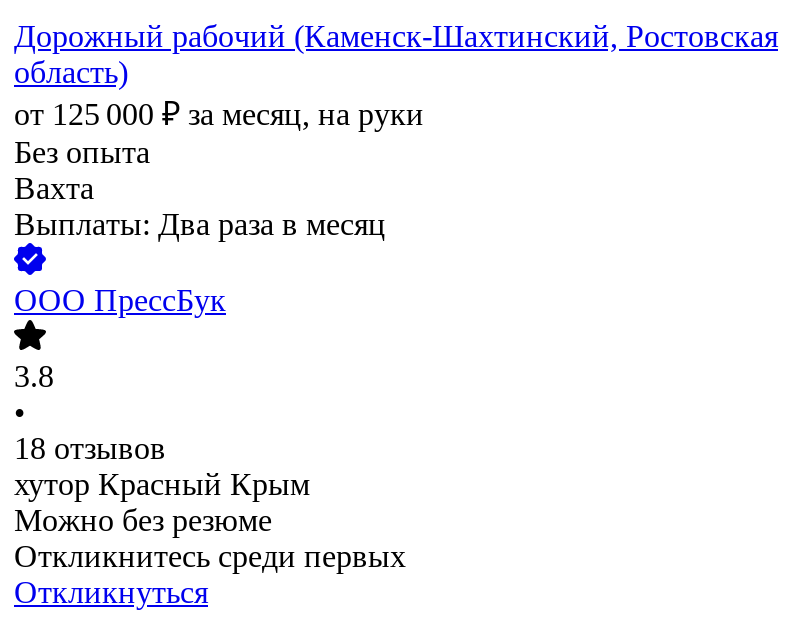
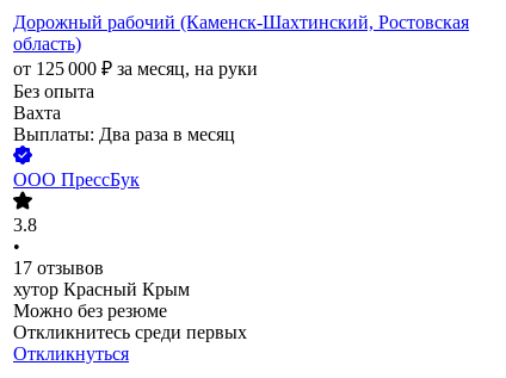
- 18 отзывов
+ 17 отзывов
